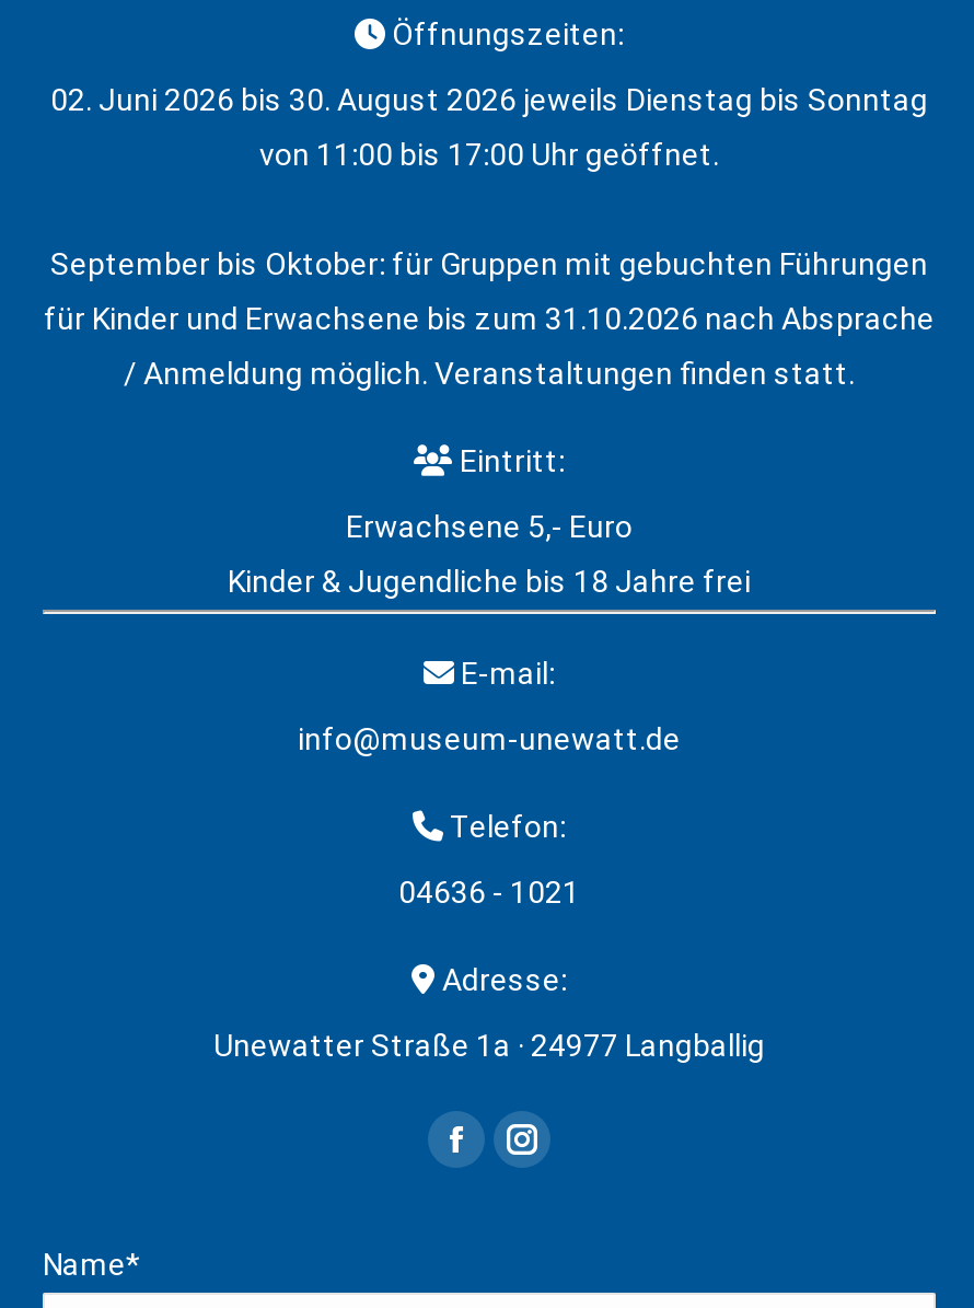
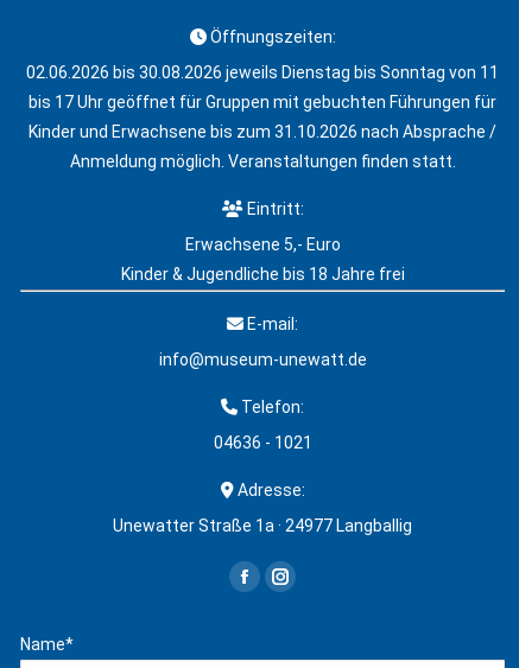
- 02. Juni 2026 bis 30. August 2026 jeweils Dienstag bis Sonntag
- von 11:00 bis 17:00 Uhr geöffnet.
- September bis Oktober: für Gruppen mit gebuchten Führungen
- für Kinder und Erwachsene bis zum 31.10.2026 nach Absprache
- / Anmeldung möglich. Veranstaltungen finden statt.
+ 02.06.2026 bis 30.08.2026 jeweils Dienstag bis Sonntag von 11
+ bis 17 Uhr geöffnet für Gruppen mit gebuchten Führungen für
+ Kinder und Erwachsene bis zum 31.10.2026 nach Absprache /
+ Anmeldung möglich. Veranstaltungen finden statt.
